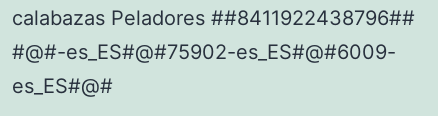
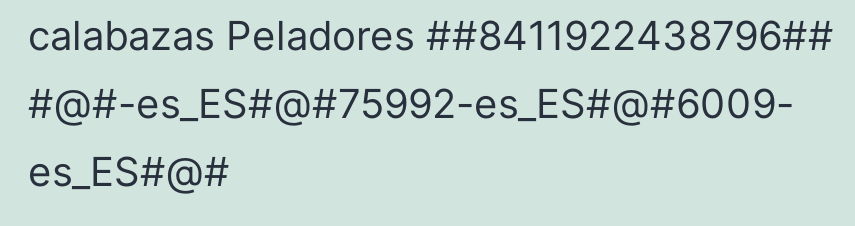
- #@#-es_ES#@#75902-es_ES#@#6009-
+ #@#-es_ES#@#75992-es_ES#@#6009-
